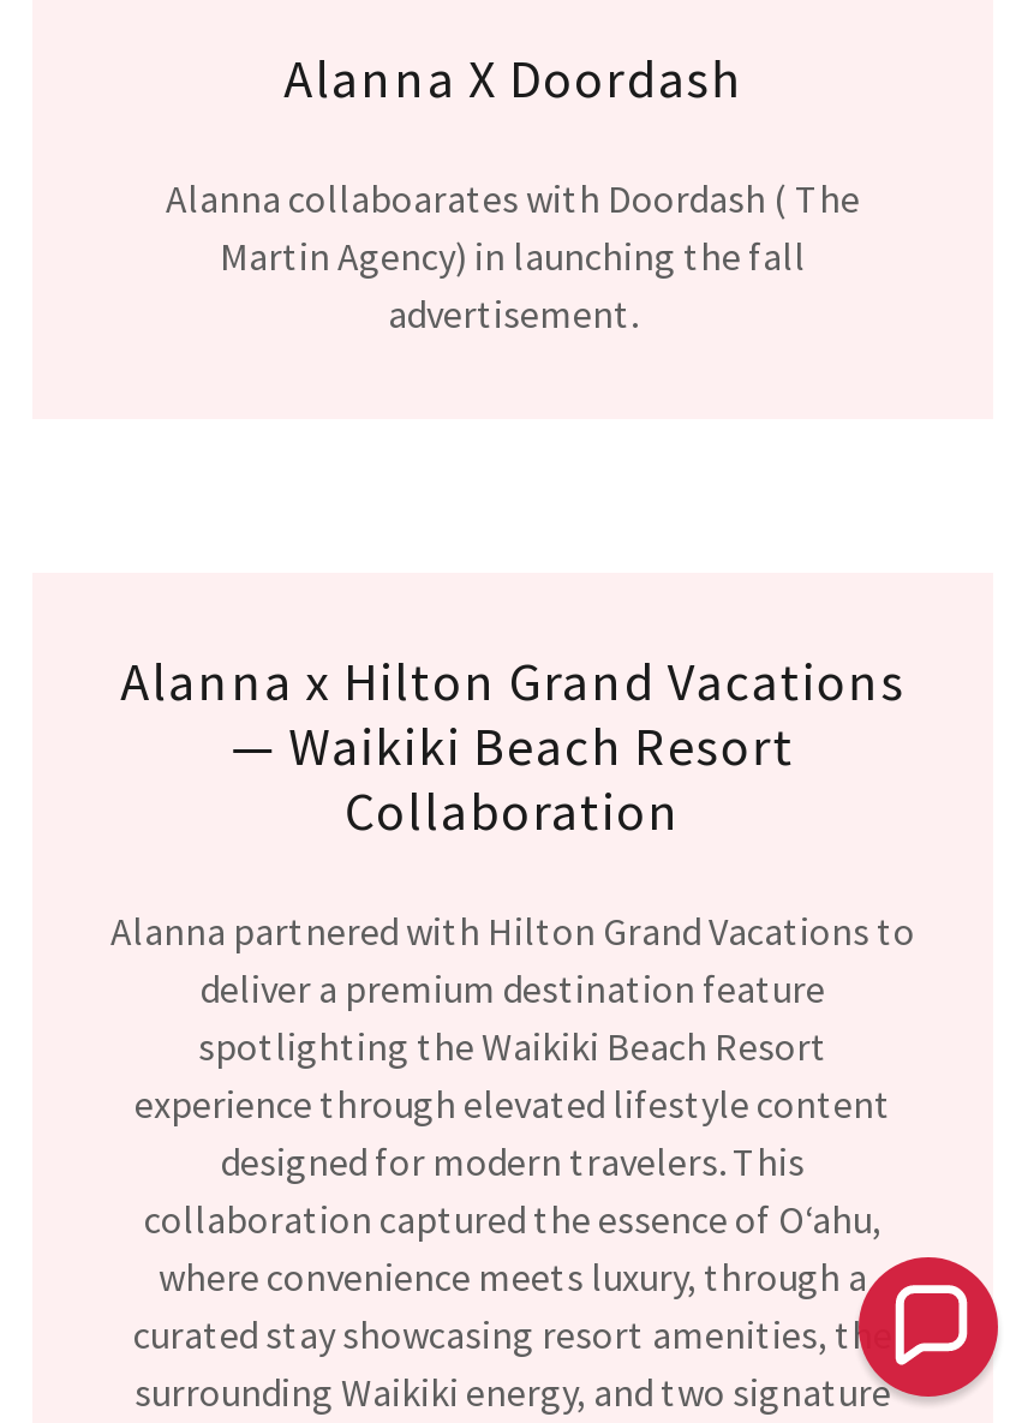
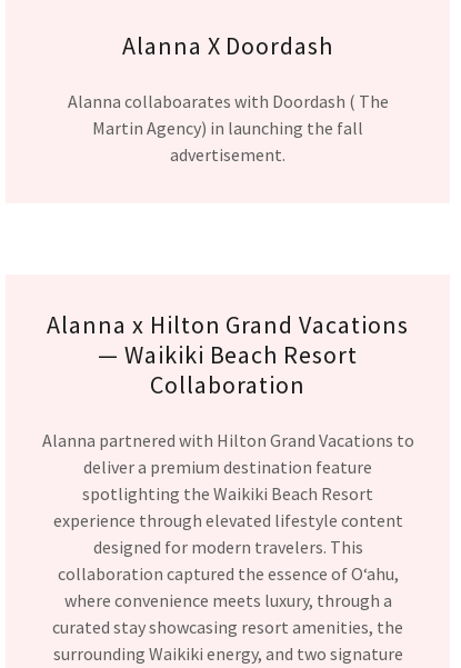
- [image]
